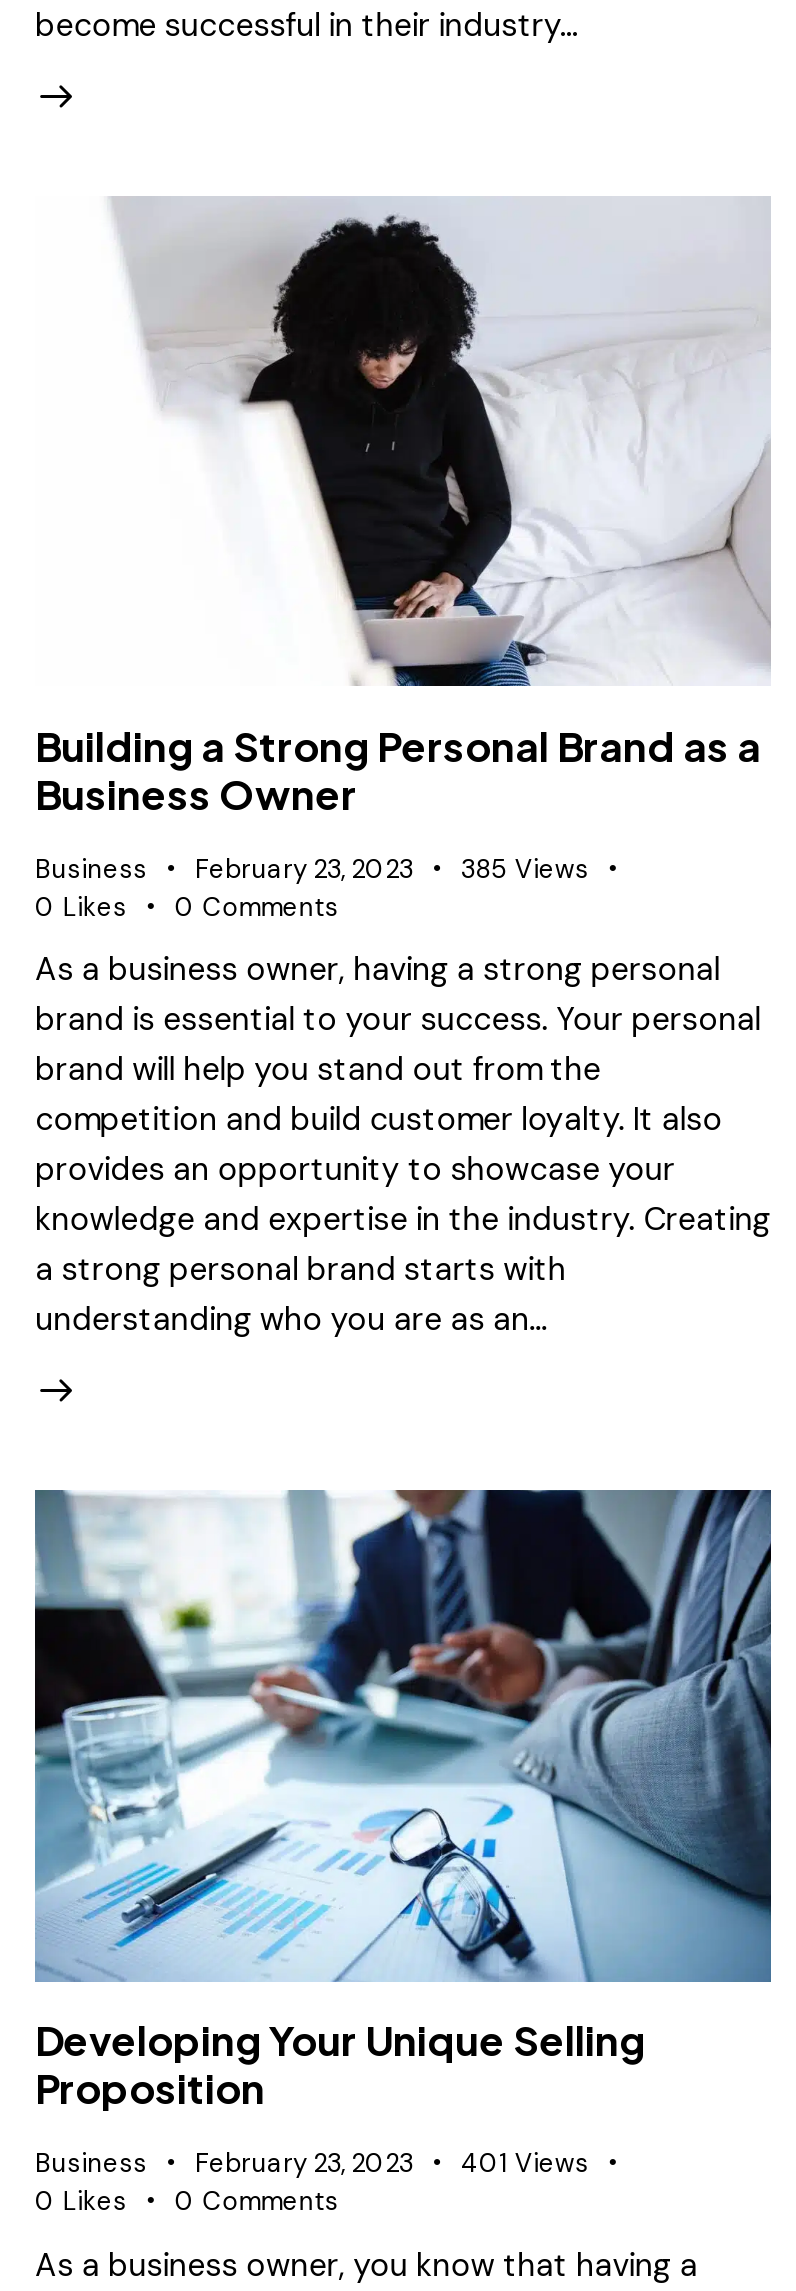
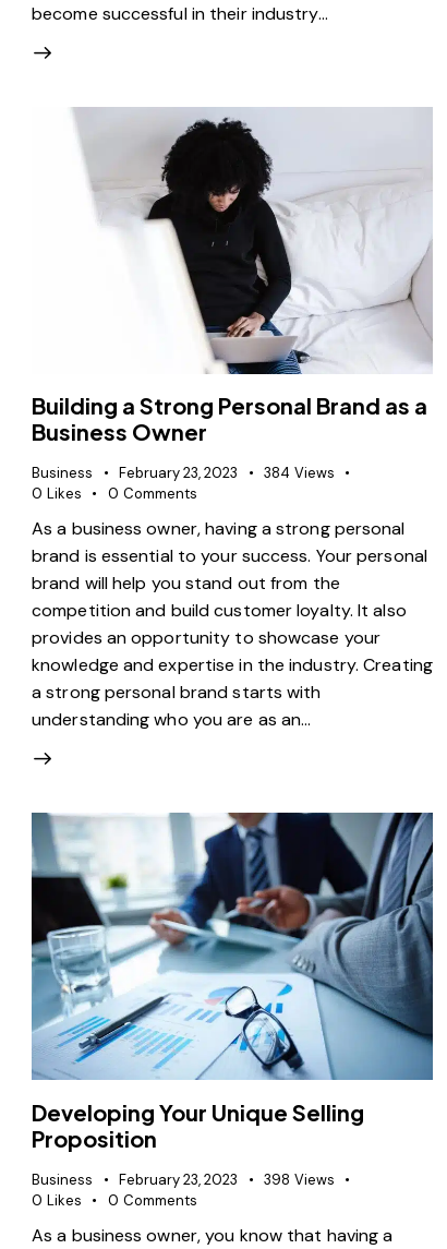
- Business February 23, 2023 385 Views
+ Business February 23, 2023 384 Views

- Business February 23, 2023 401 Views
+ Business February 23, 2023 398 Views
